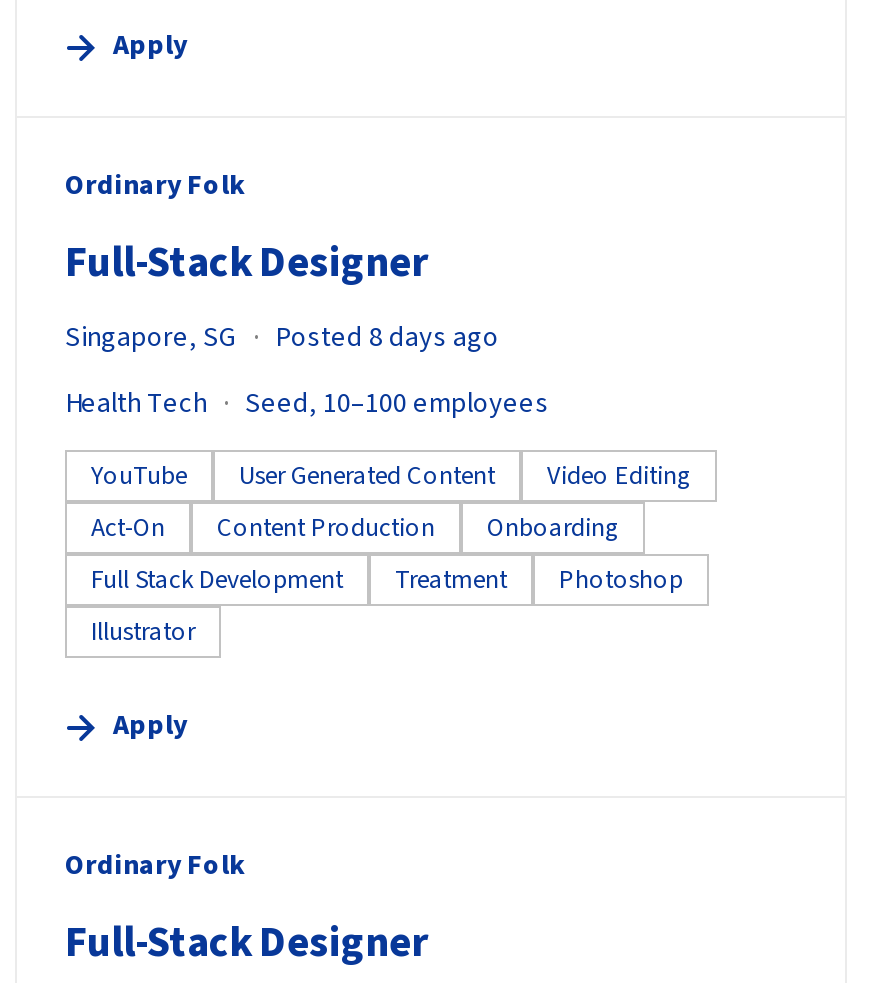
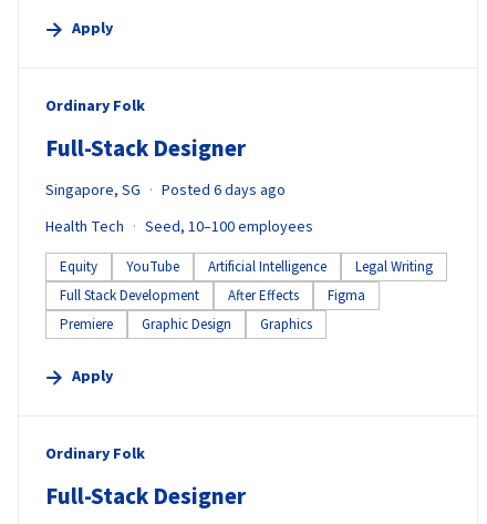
- Posted 8 days ago
+ Posted 6 days ago

- User Generated Content
- Video Editing
- Act-On
- Content Production
- Onboarding
+ Artificial Intelligence
+ Legal Writing

+ Equity

- Treatment
- Photoshop
- Illustrator
+ After Effects
+ Figma
+ Premiere
+ Graphic Design
+ Graphics
